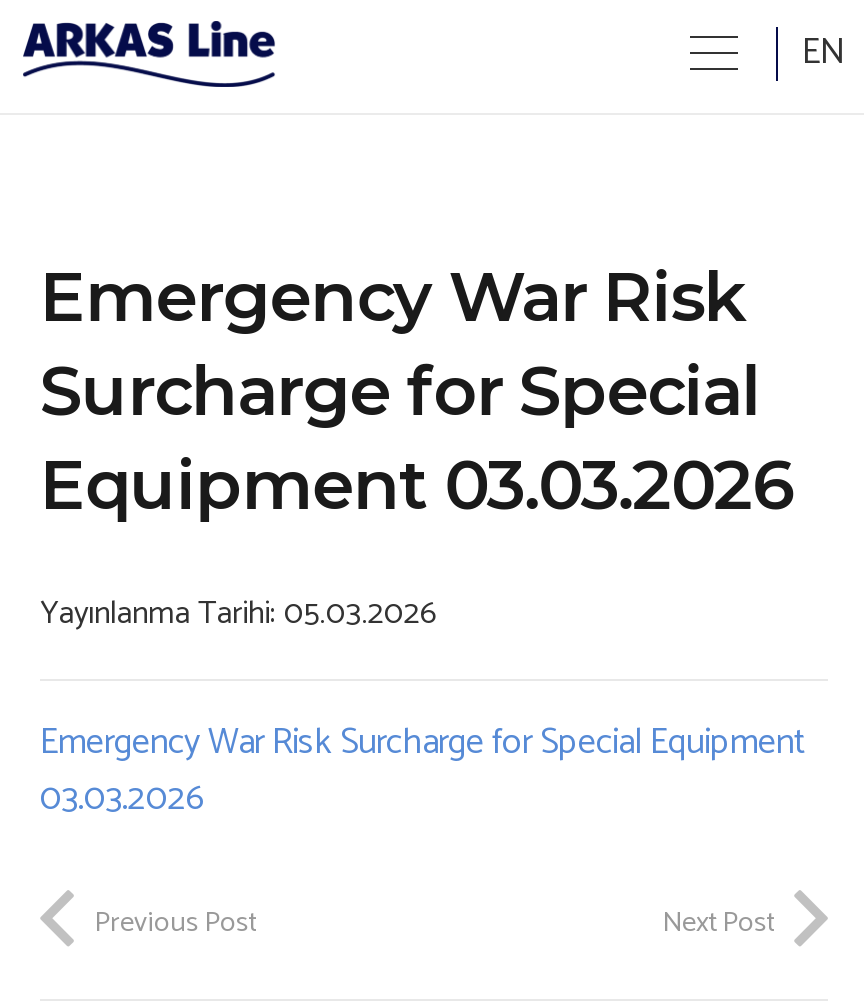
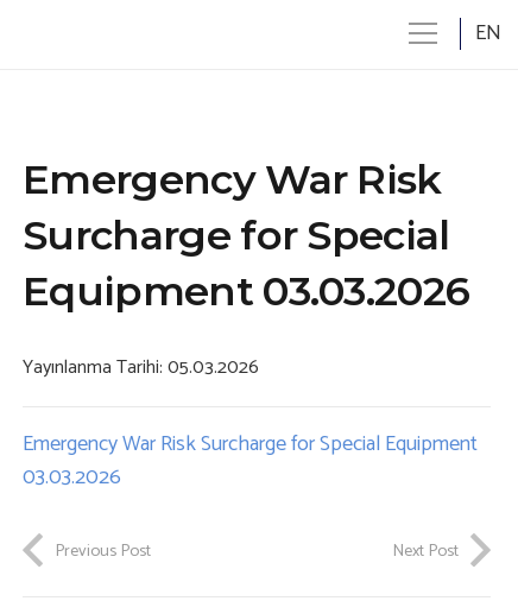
- [image]
